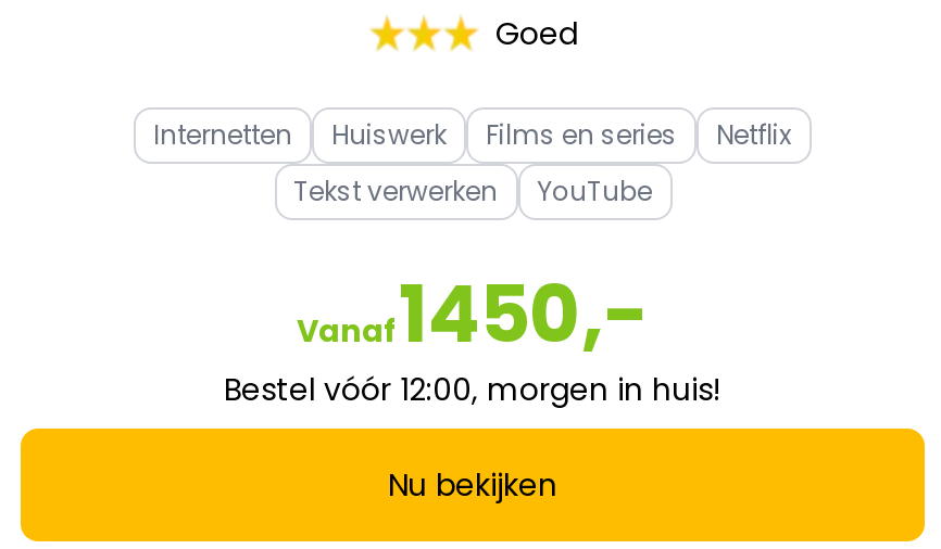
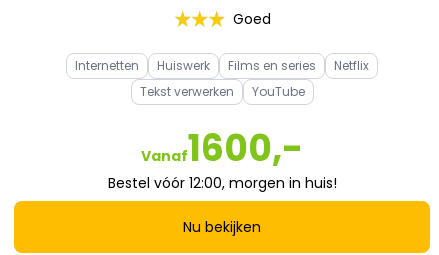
- Vanaf1450,-
+ Vanaf1600,-
